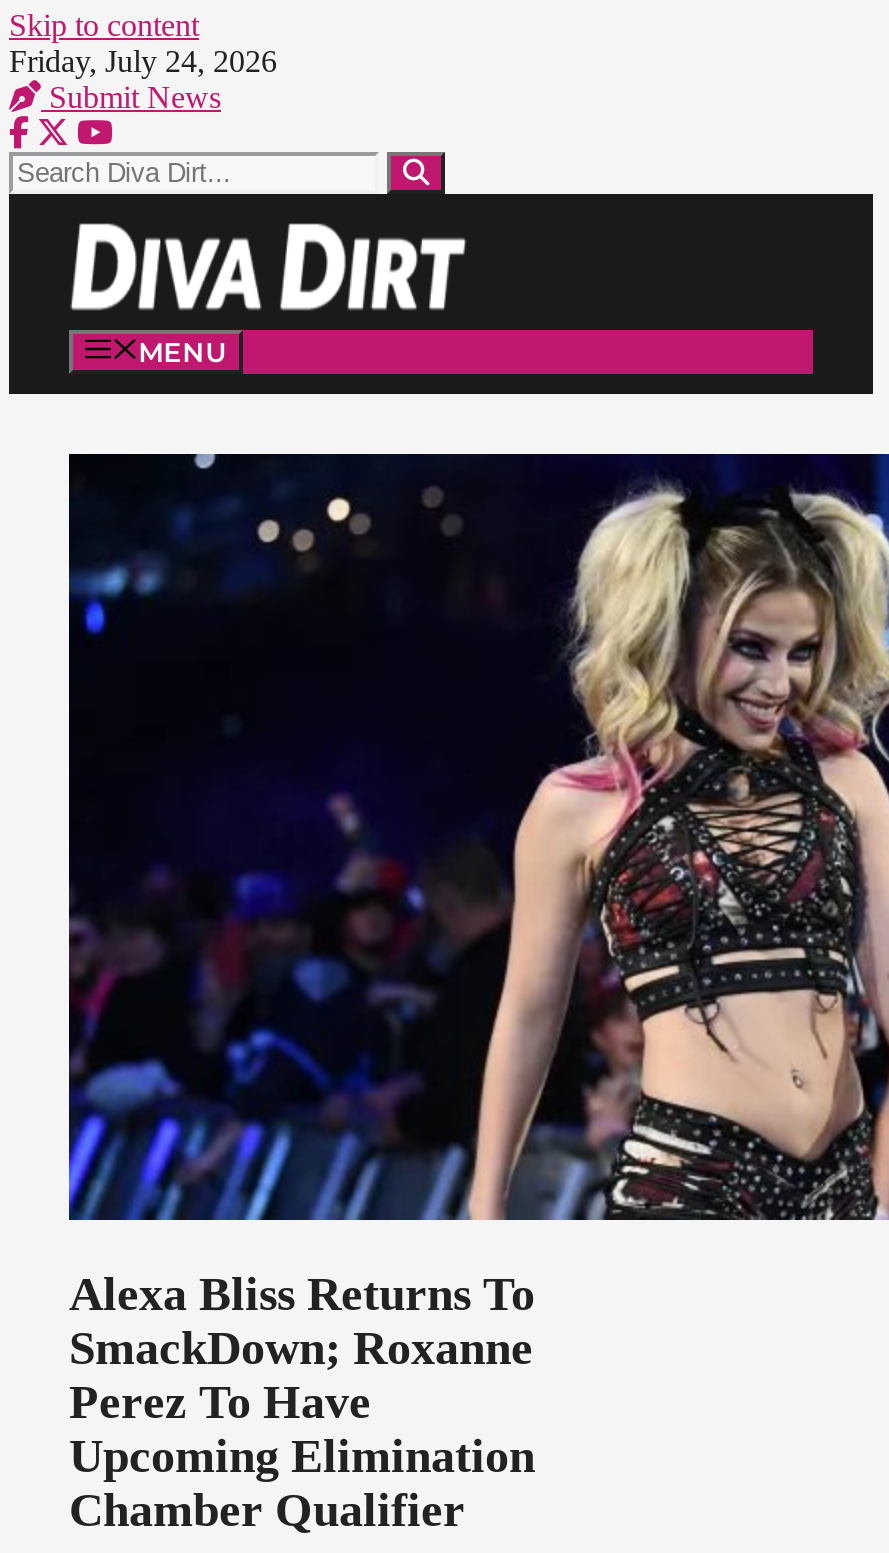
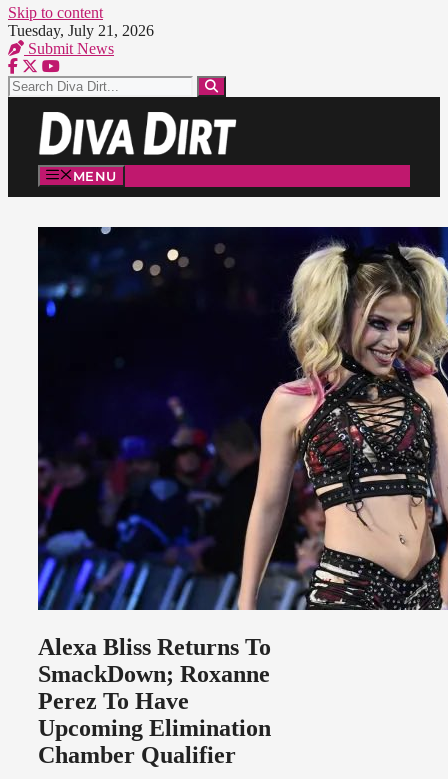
- Friday, July 24, 2026
+ Tuesday, July 21, 2026
